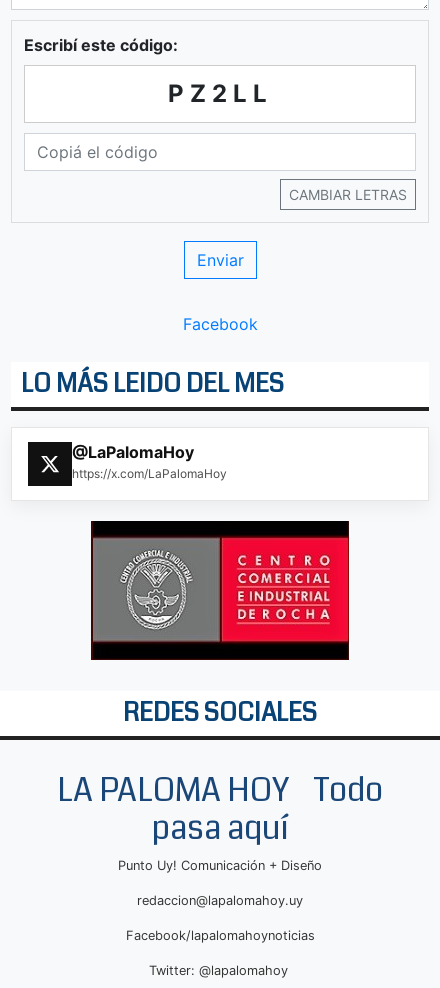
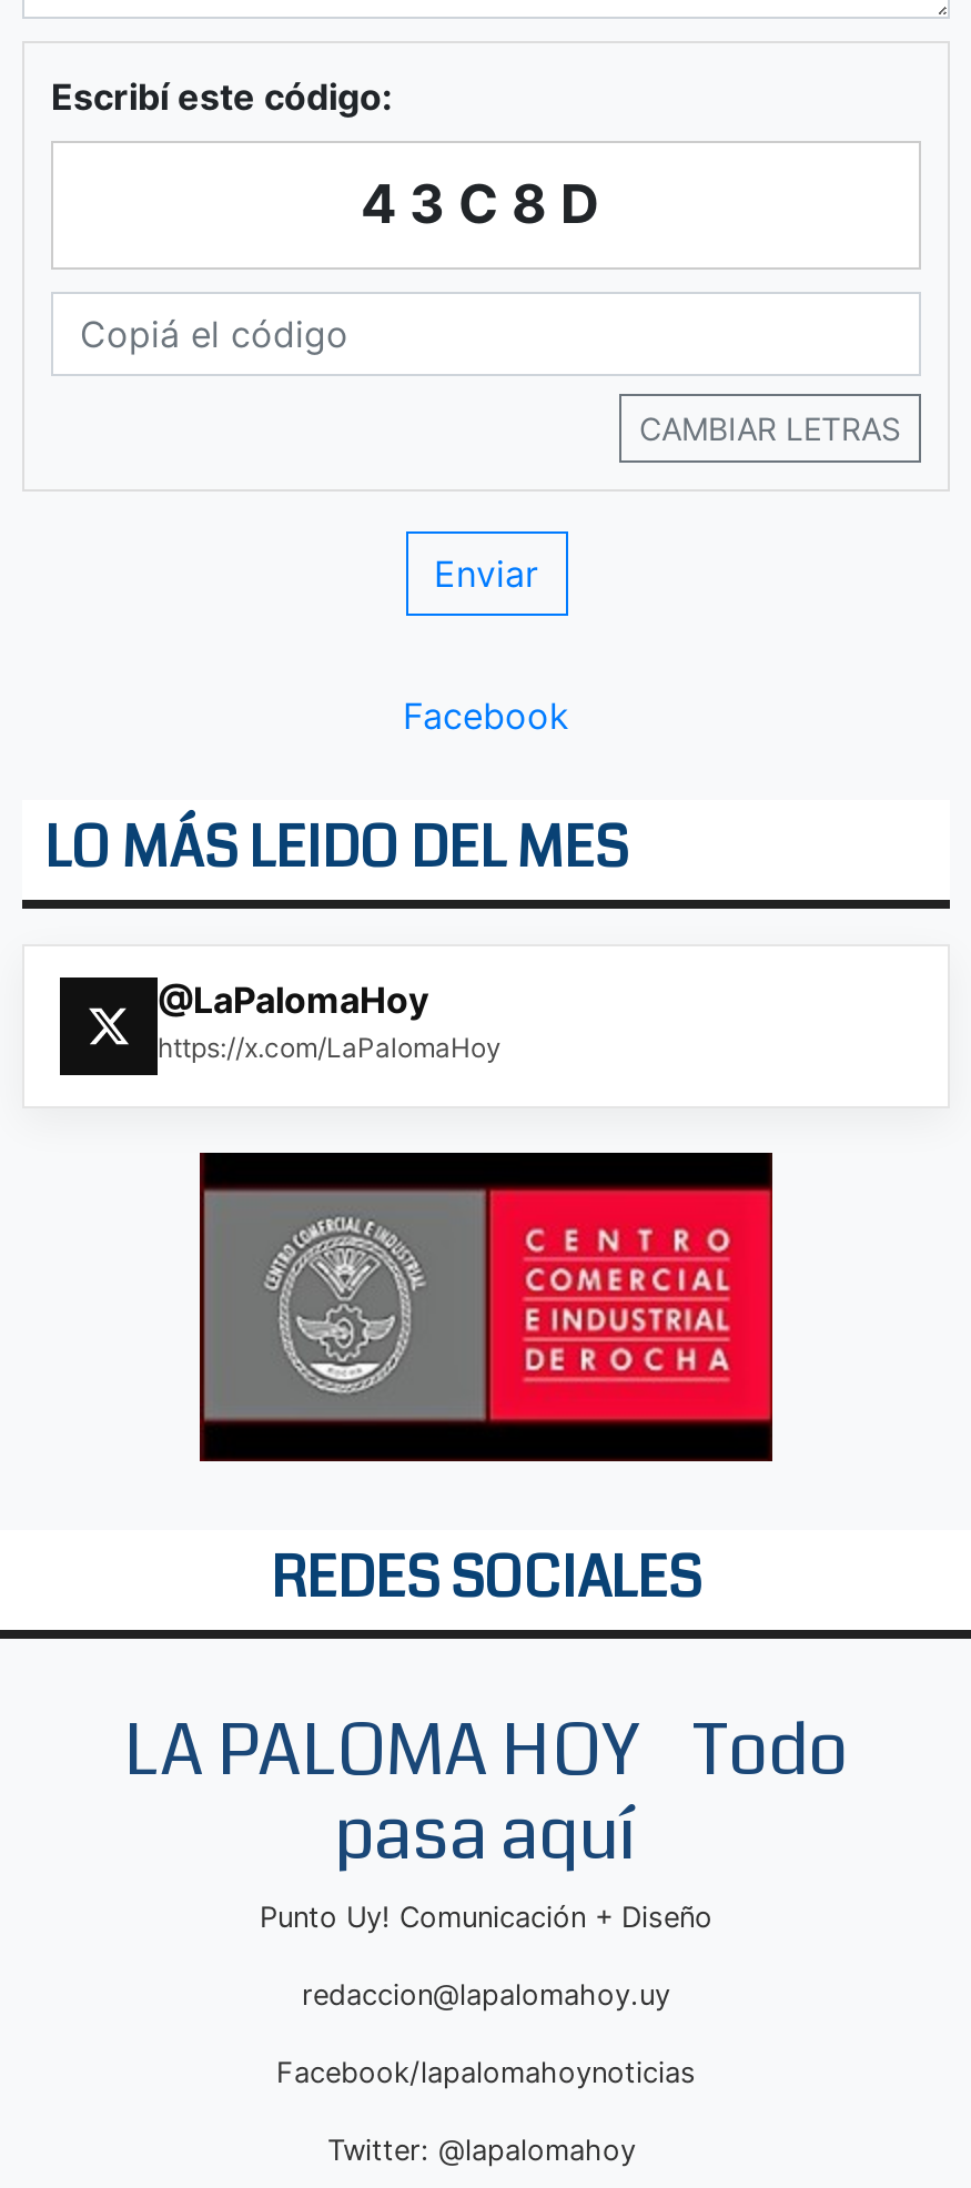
- PZ2LL
+ 43C8D
